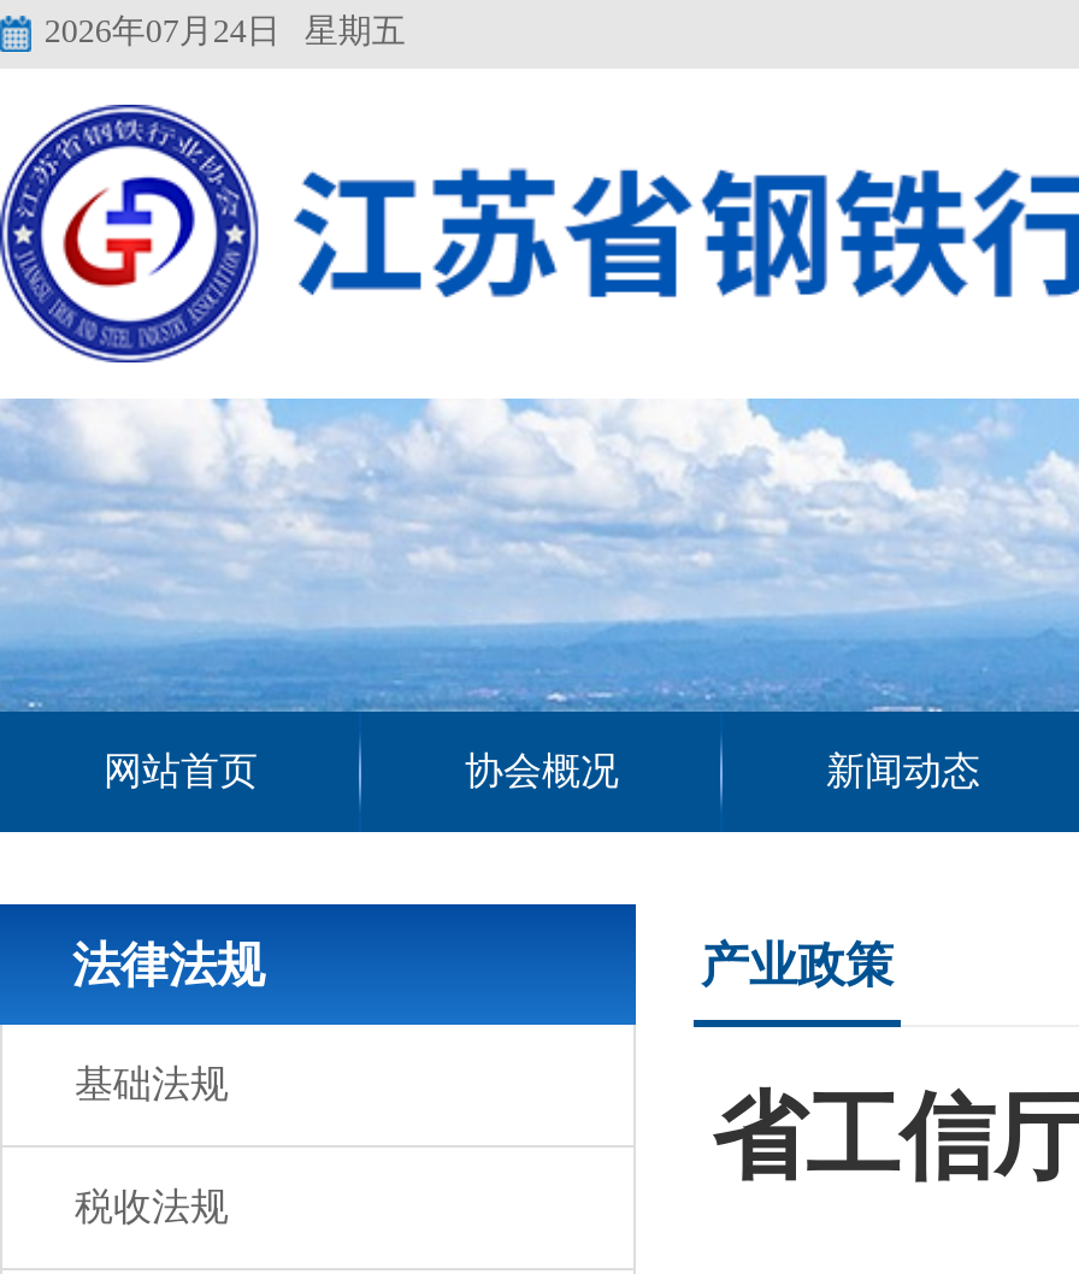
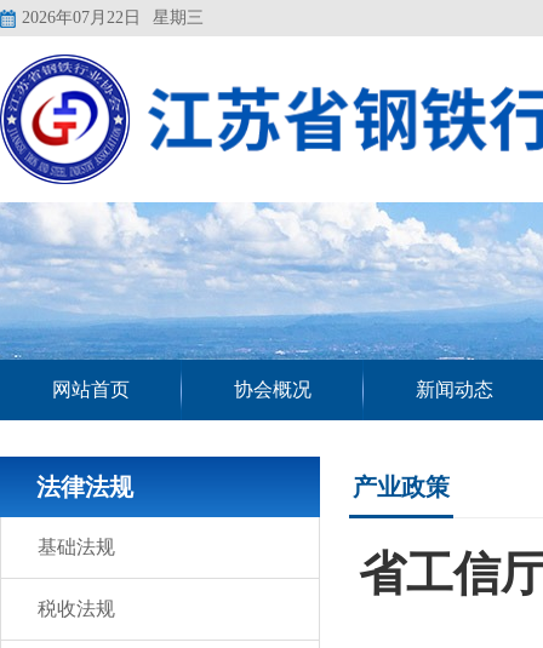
- 2026年07月24日
+ 2026年07月22日

- 星期五
+ 星期三
